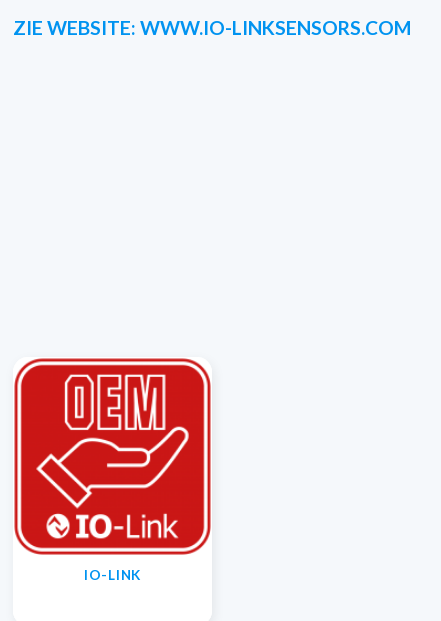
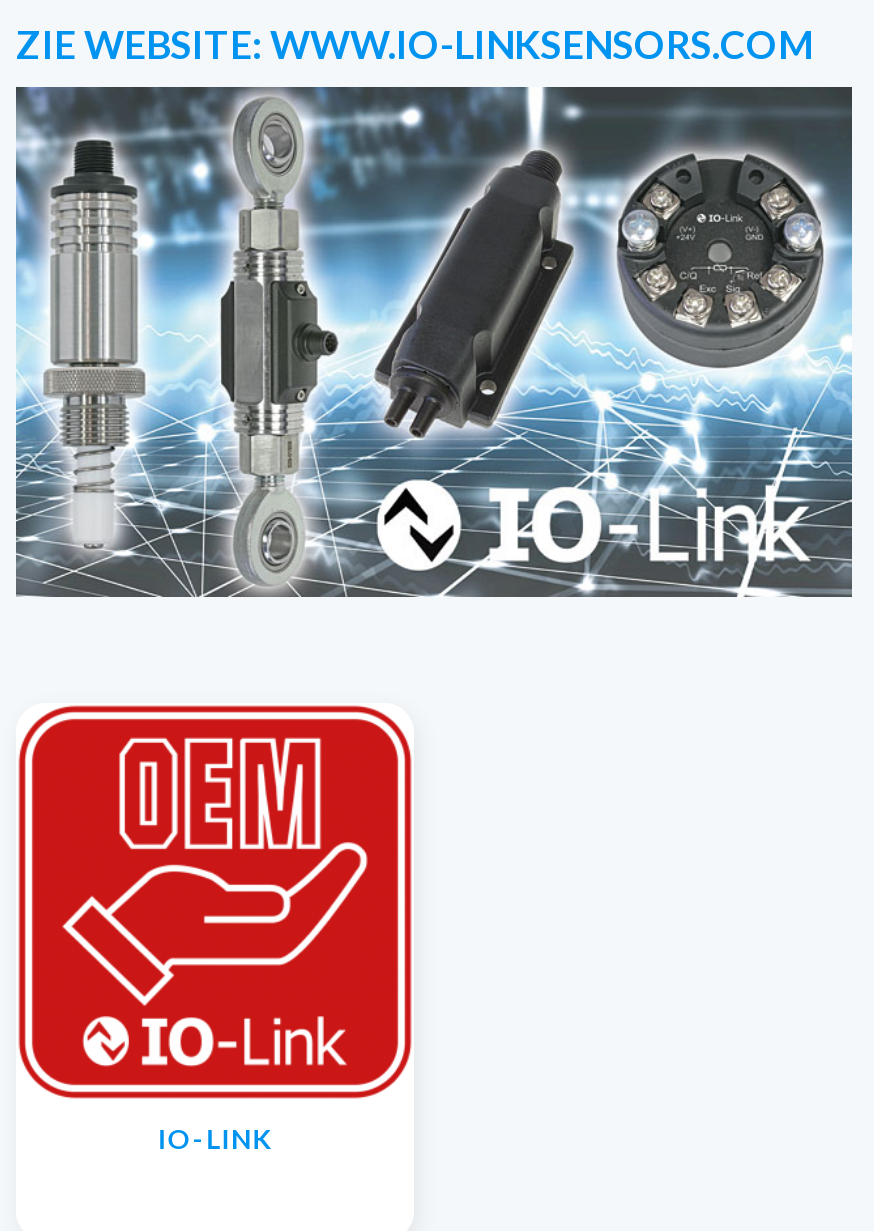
+ [image]
